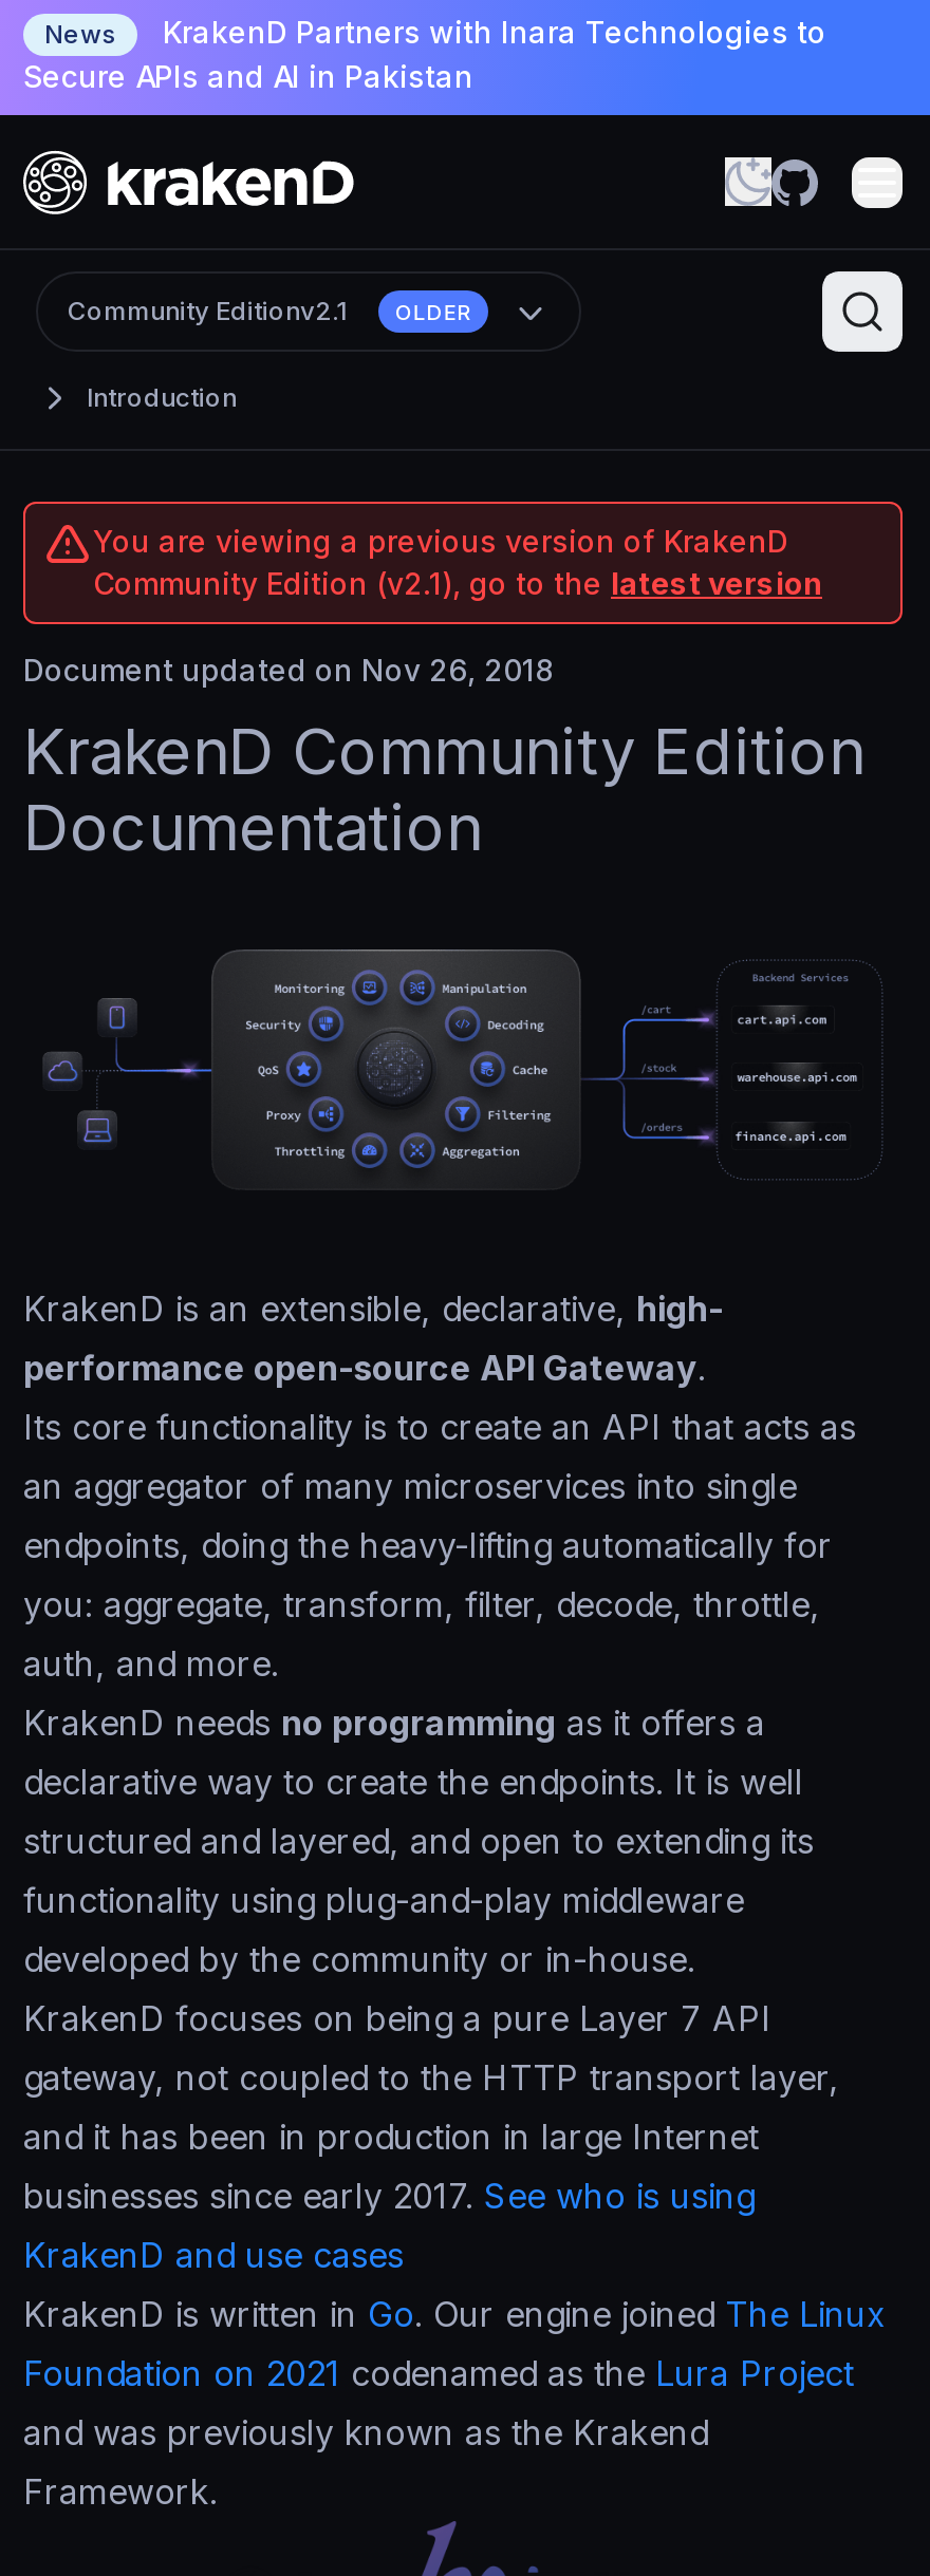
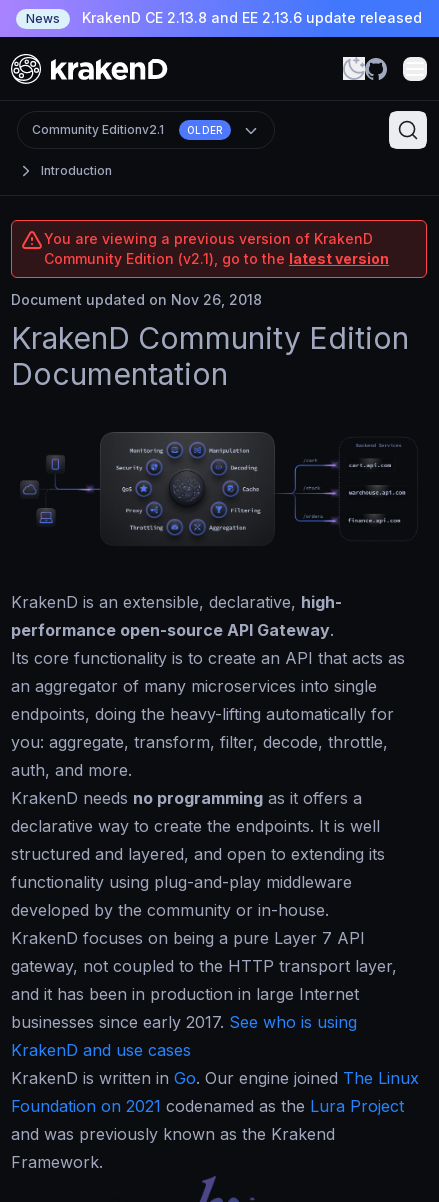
- KrakenD Partners with Inara Technologies to
- Secure APIs and AI in Pakistan
+ KrakenD CE 2.13.8 and EE 2.13.6 update released
